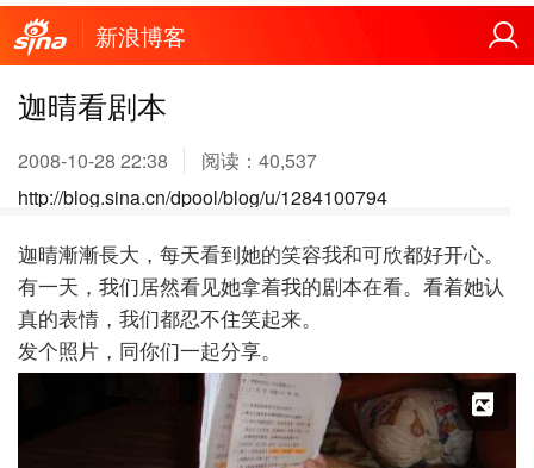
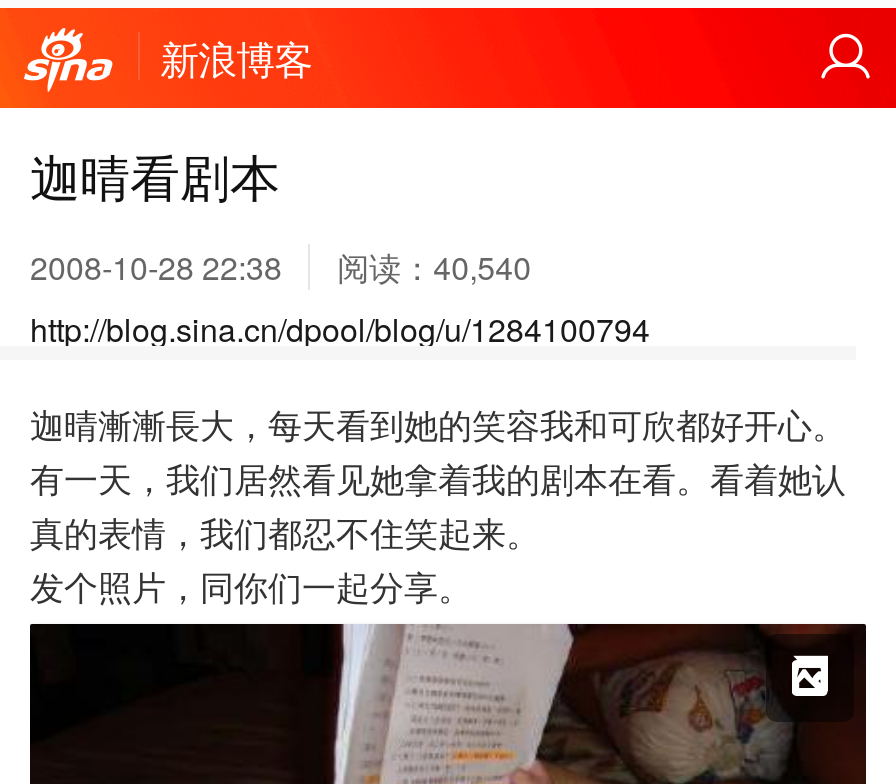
- 2008-10-28 22:38 阅读：40,537
+ 2008-10-28 22:38 阅读：40,540
